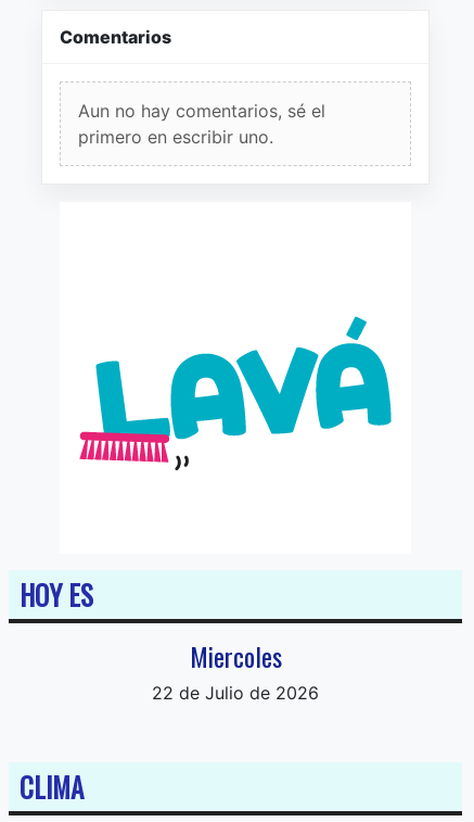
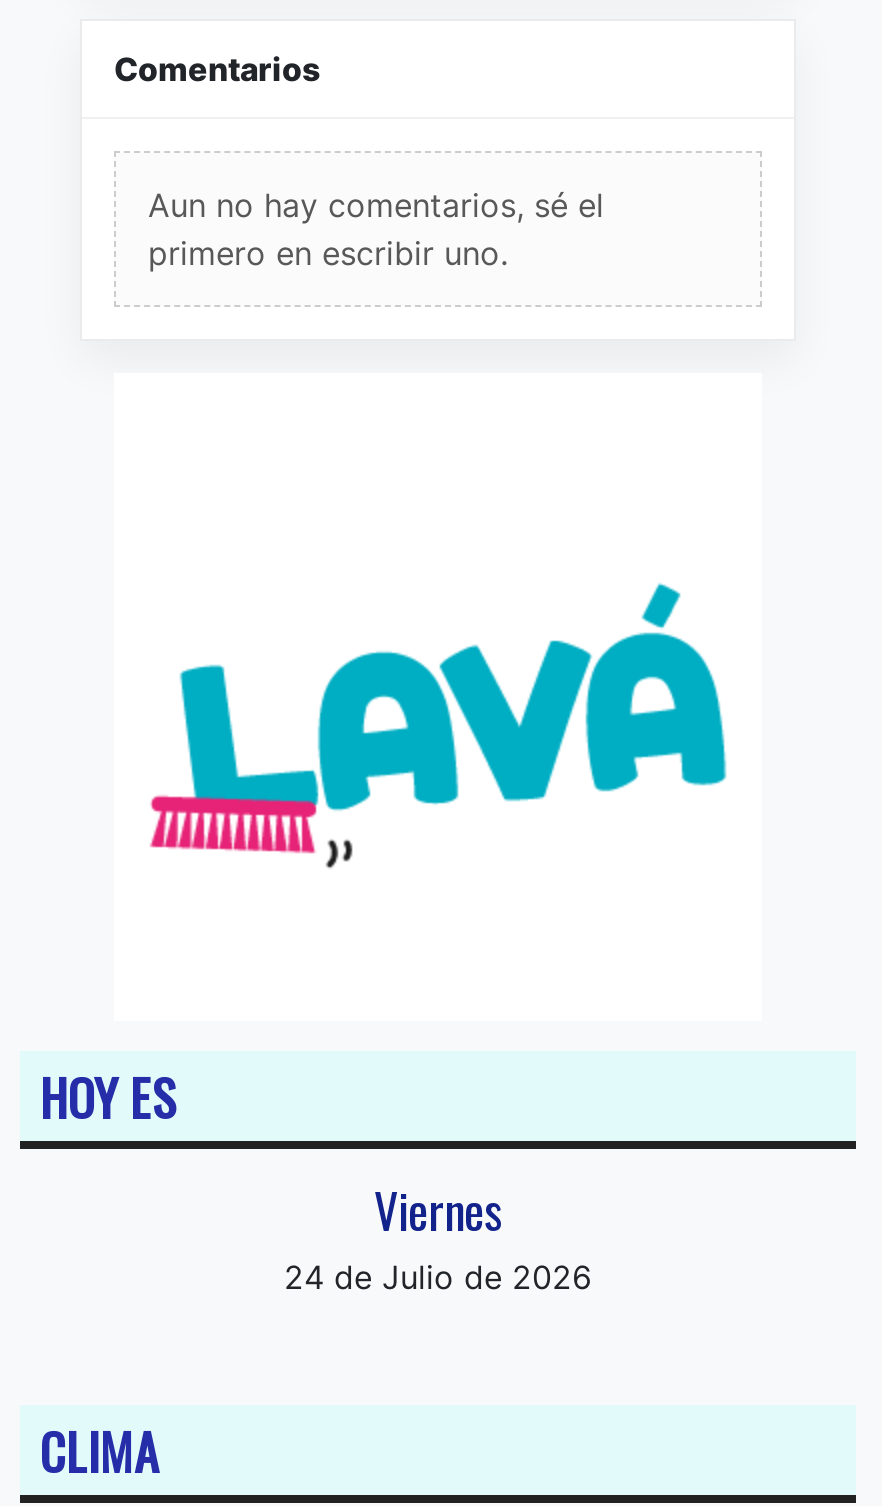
- Miercoles
- 22 de Julio de 2026
+ Viernes
+ 24 de Julio de 2026
